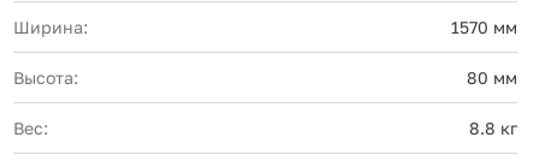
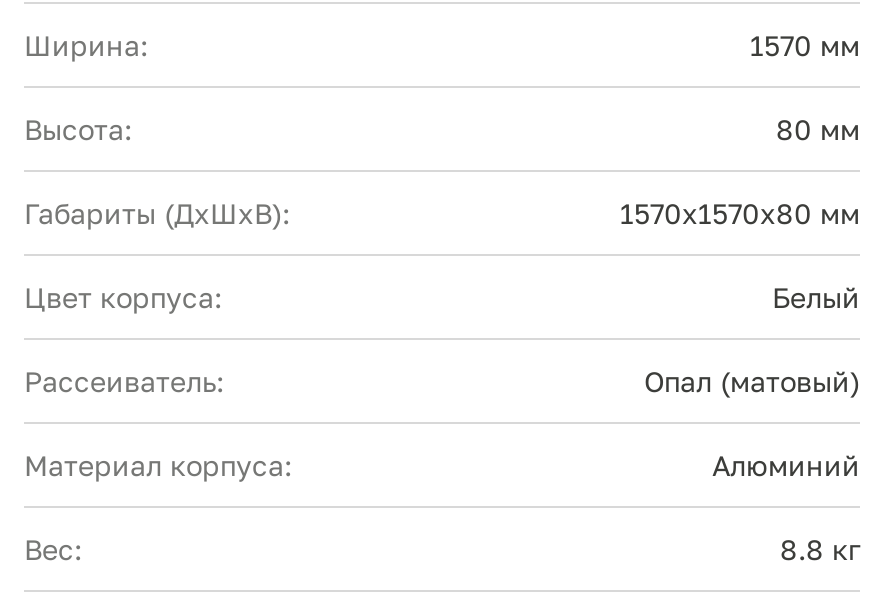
+ Габариты (ДхШхВ):
+ 1570х1570х80 мм
+ Цвет корпуса:
+ Белый
+ Рассеиватель:
+ Опал (матовый)
+ Материал корпуса:
+ Алюминий
